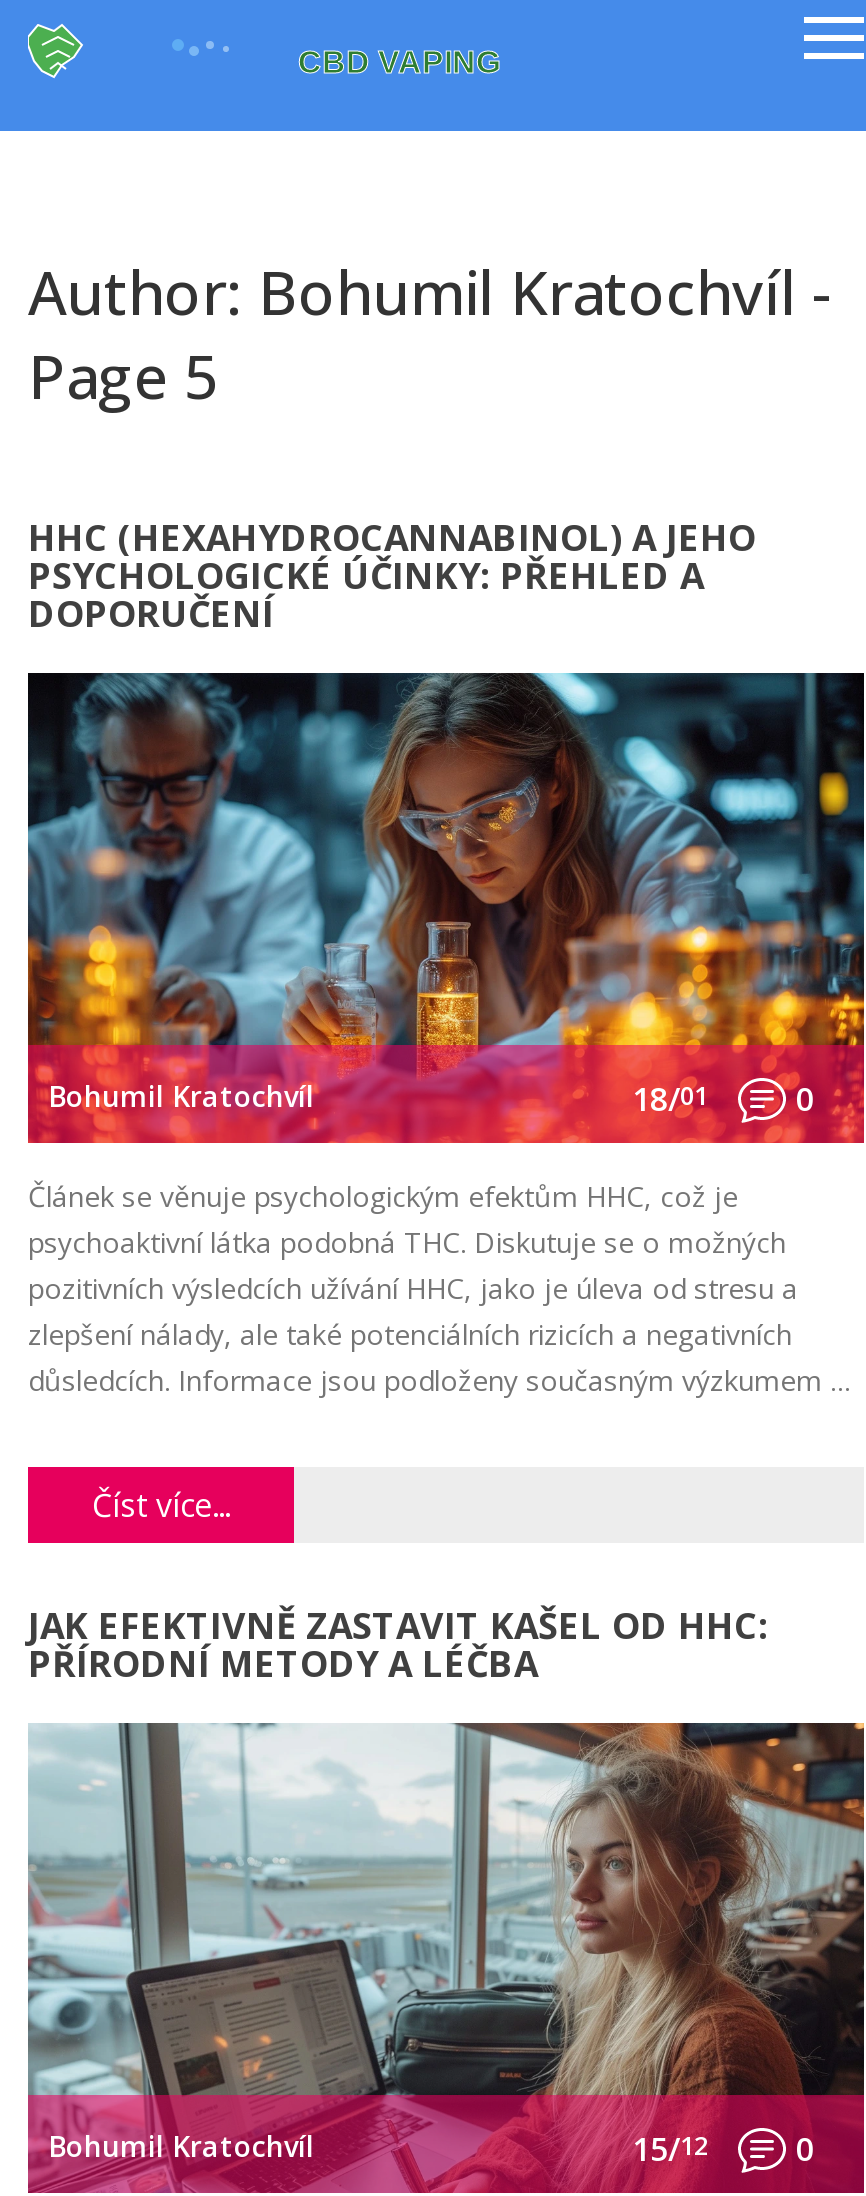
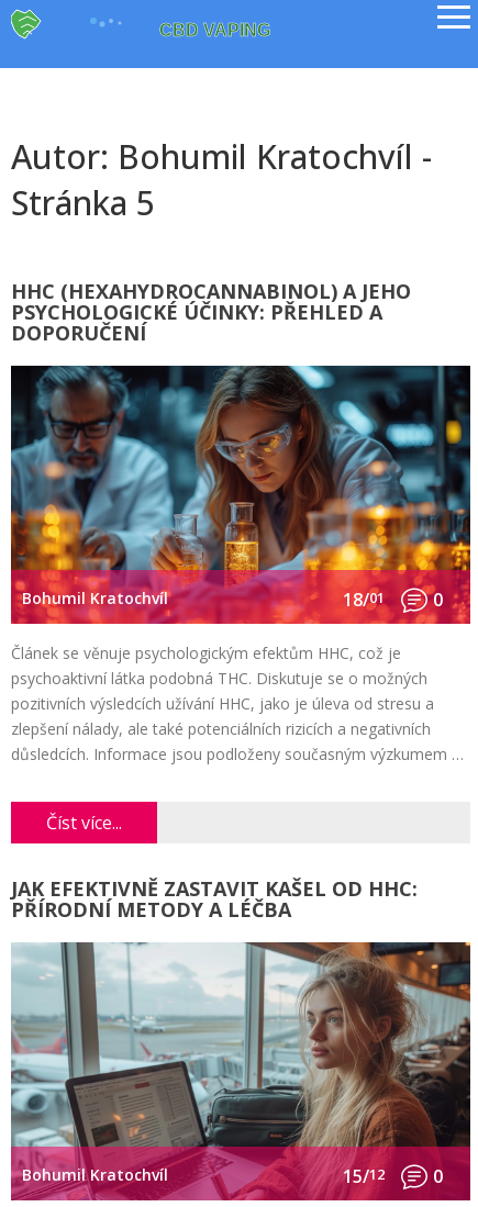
- Author: Bohumil Kratochvíl -
- Page 5
+ Autor: Bohumil Kratochvíl -
+ Stránka 5
